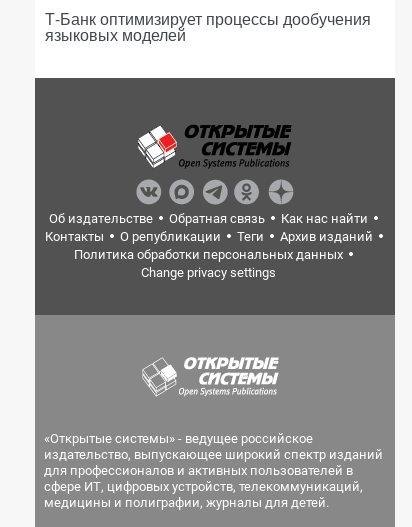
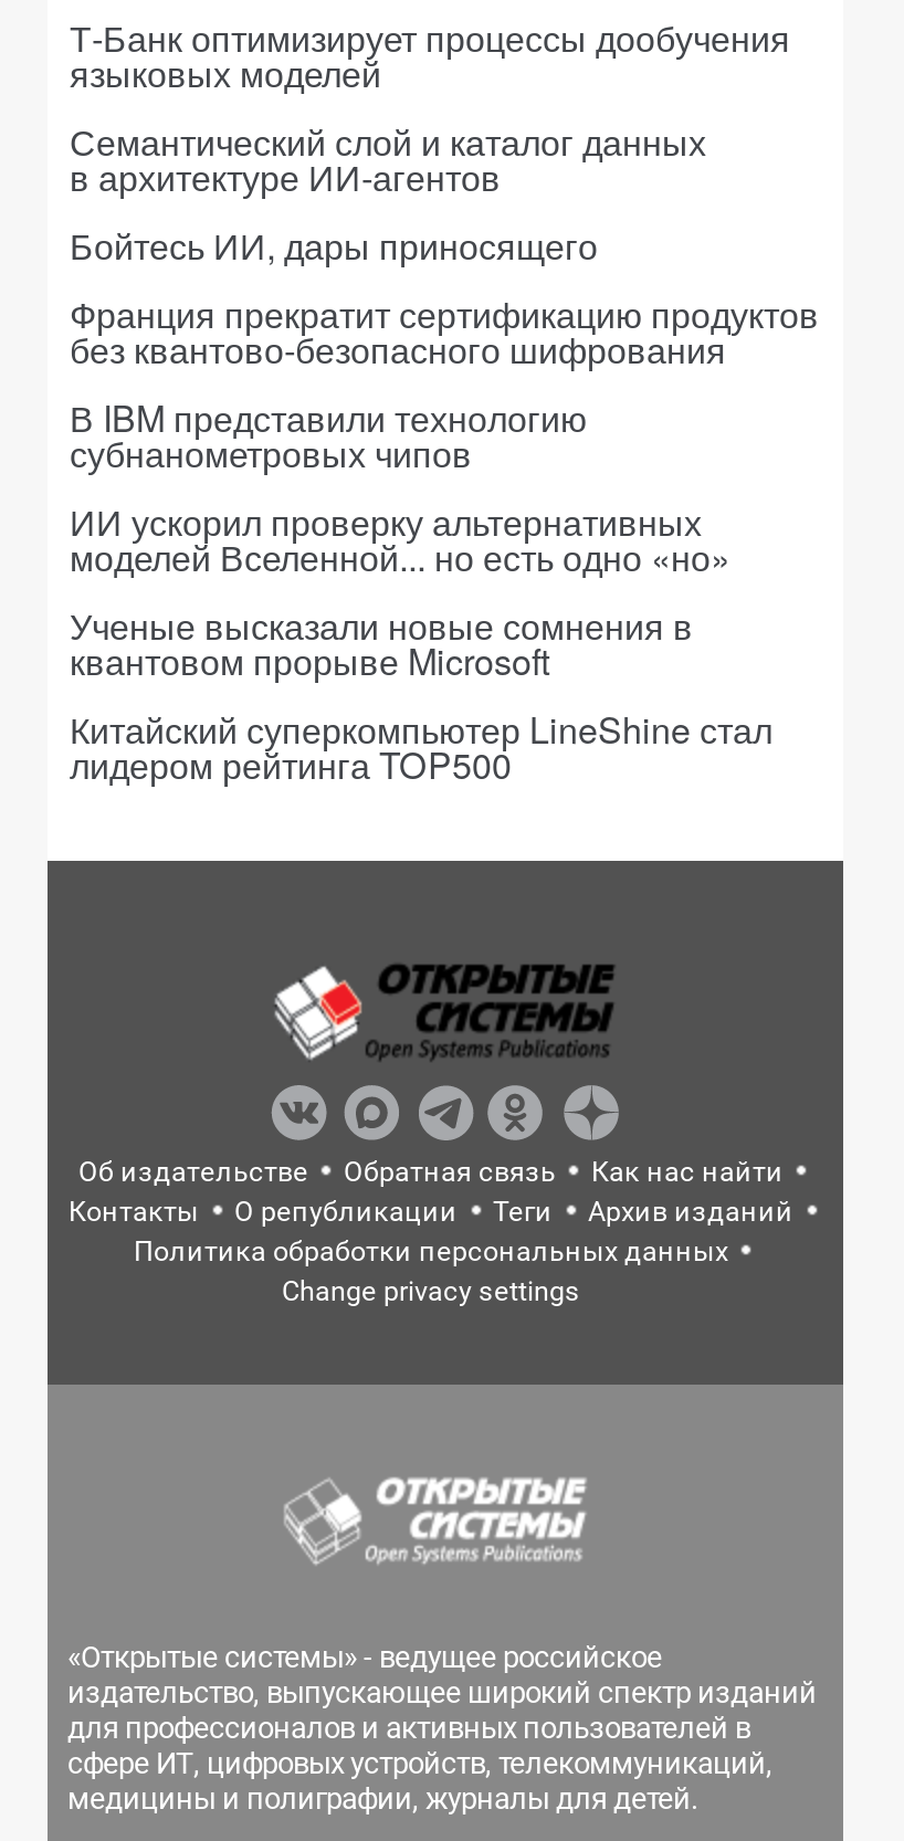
+ Семантический слой и каталог данных
+ в архитектуре ИИ-агентов
+ Бойтесь ИИ, дары приносящего
+ Франция прекратит сертификацию продуктов
+ без квантово-безопасного шифрования
+ В IBM представили технологию
+ субнанометровых чипов
+ ИИ ускорил проверку альтернативных
+ моделей Вселенной... но есть одно «но»
+ Ученые высказали новые сомнения в
+ квантовом прорыве Microsoft
+ Китайский суперкомпьютер LineShine стал
+ лидером рейтинга TOP500
